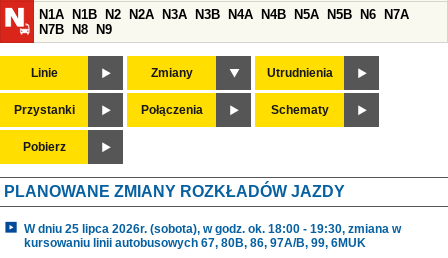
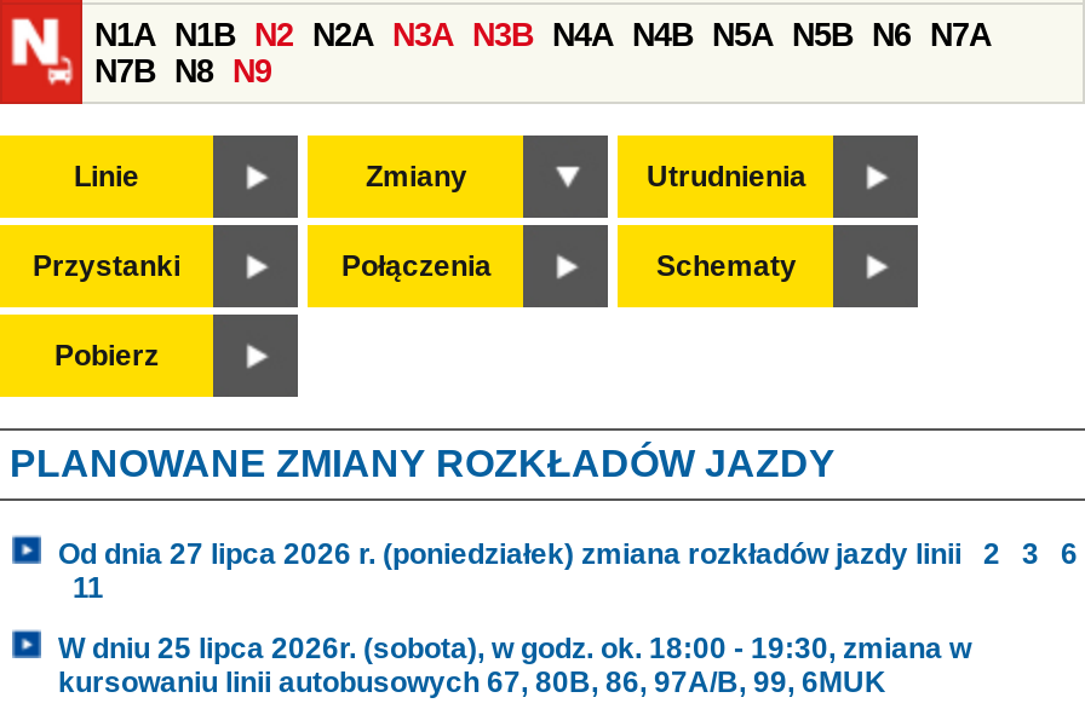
+ Od dnia 27 lipca 2026 r. (poniedziałek) zmiana rozkładów jazdy linii 2 3 6
+ 11
